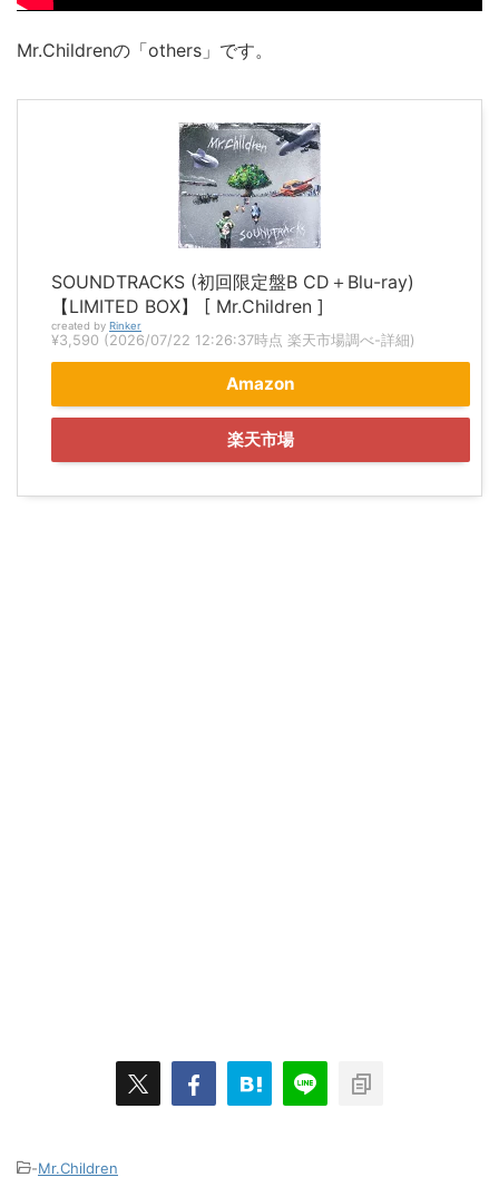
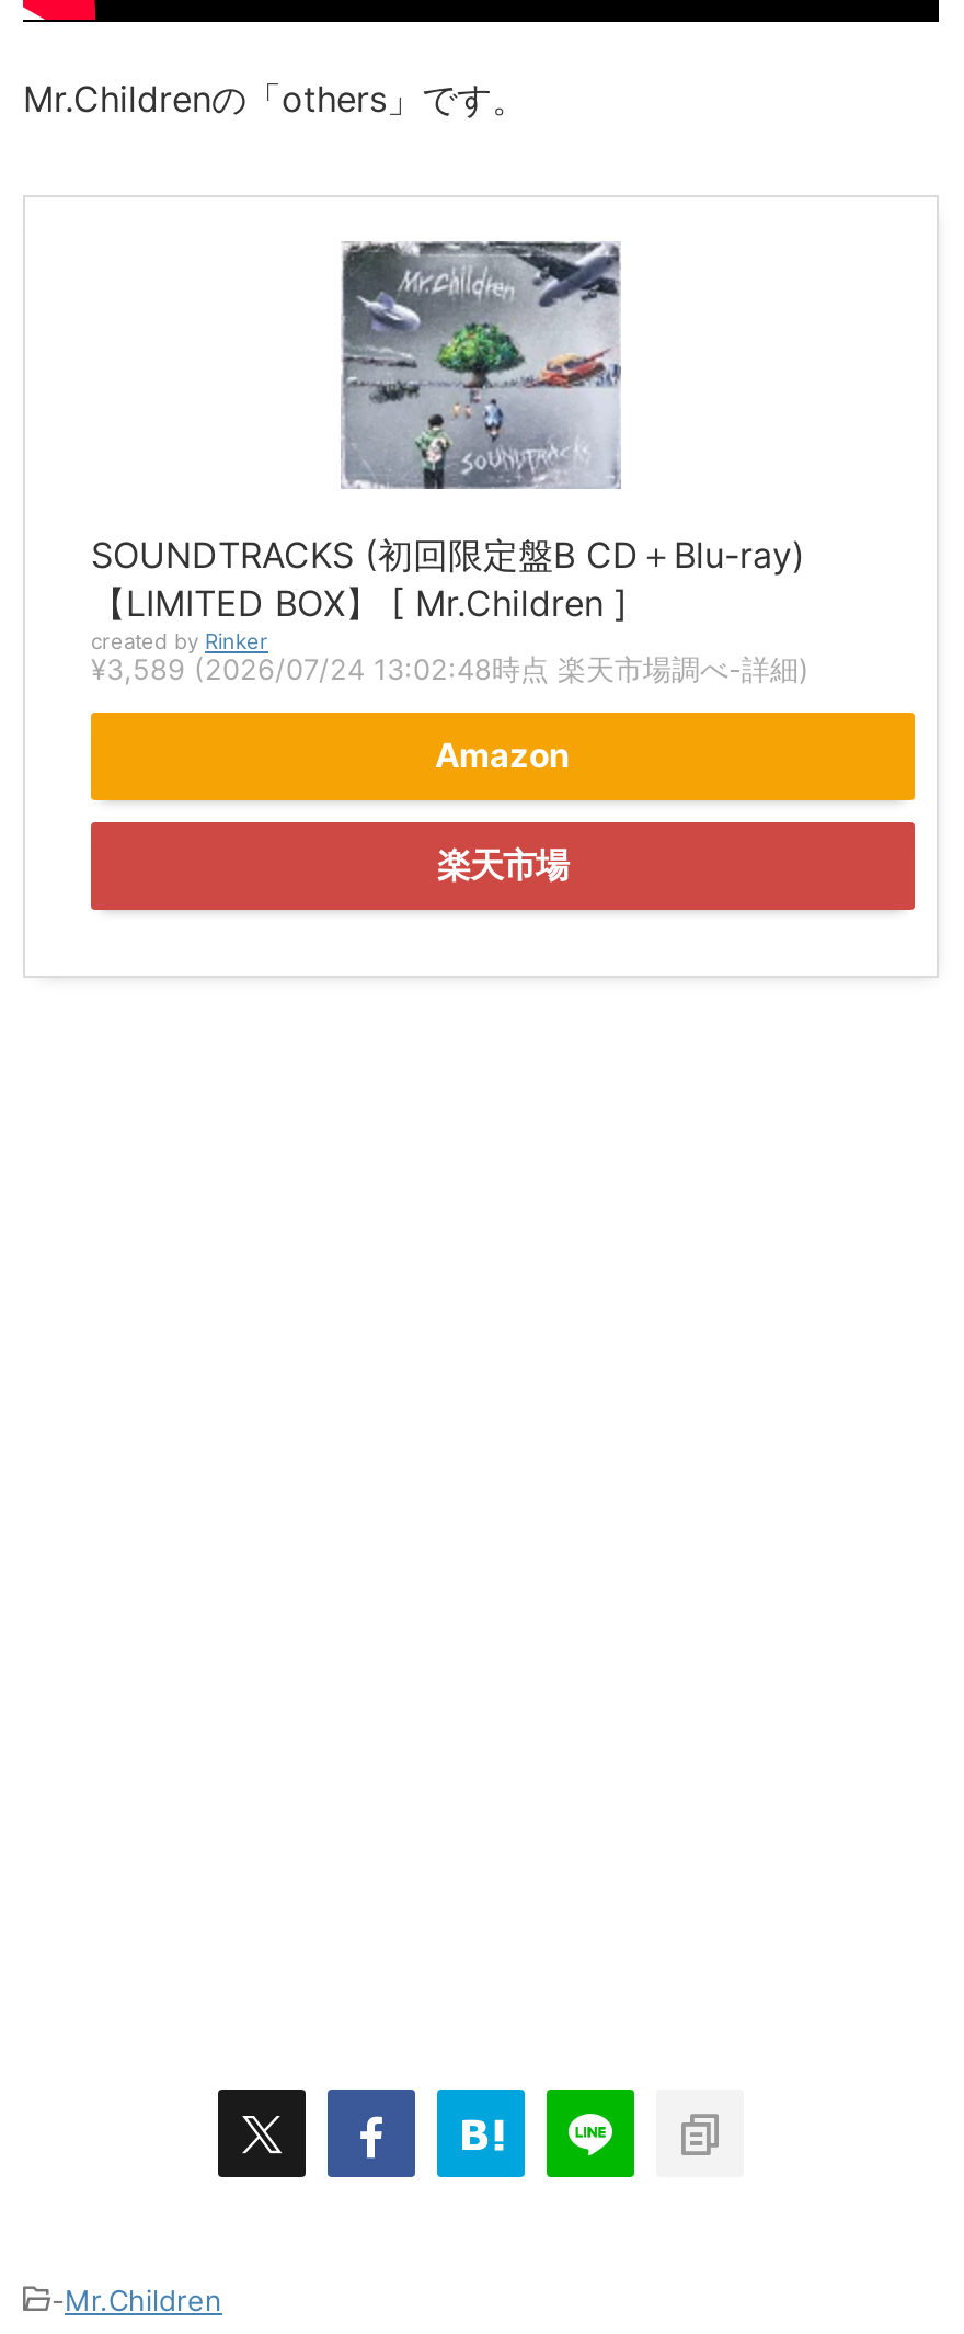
- ¥3,590 (2026/07/22 12:26:37時点 楽天市場調べ-詳細)
+ ¥3,589 (2026/07/24 13:02:48時点 楽天市場調べ-詳細)
